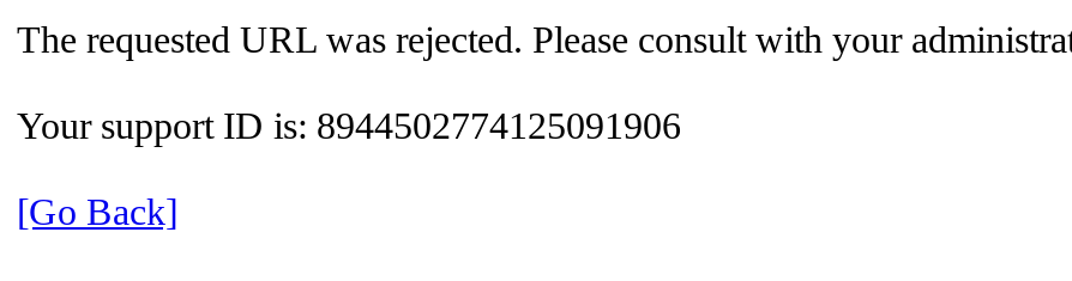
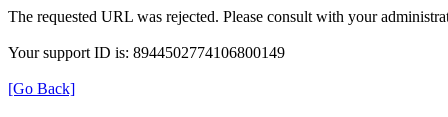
- Your support ID is: 8944502774125091906
+ Your support ID is: 8944502774106800149
